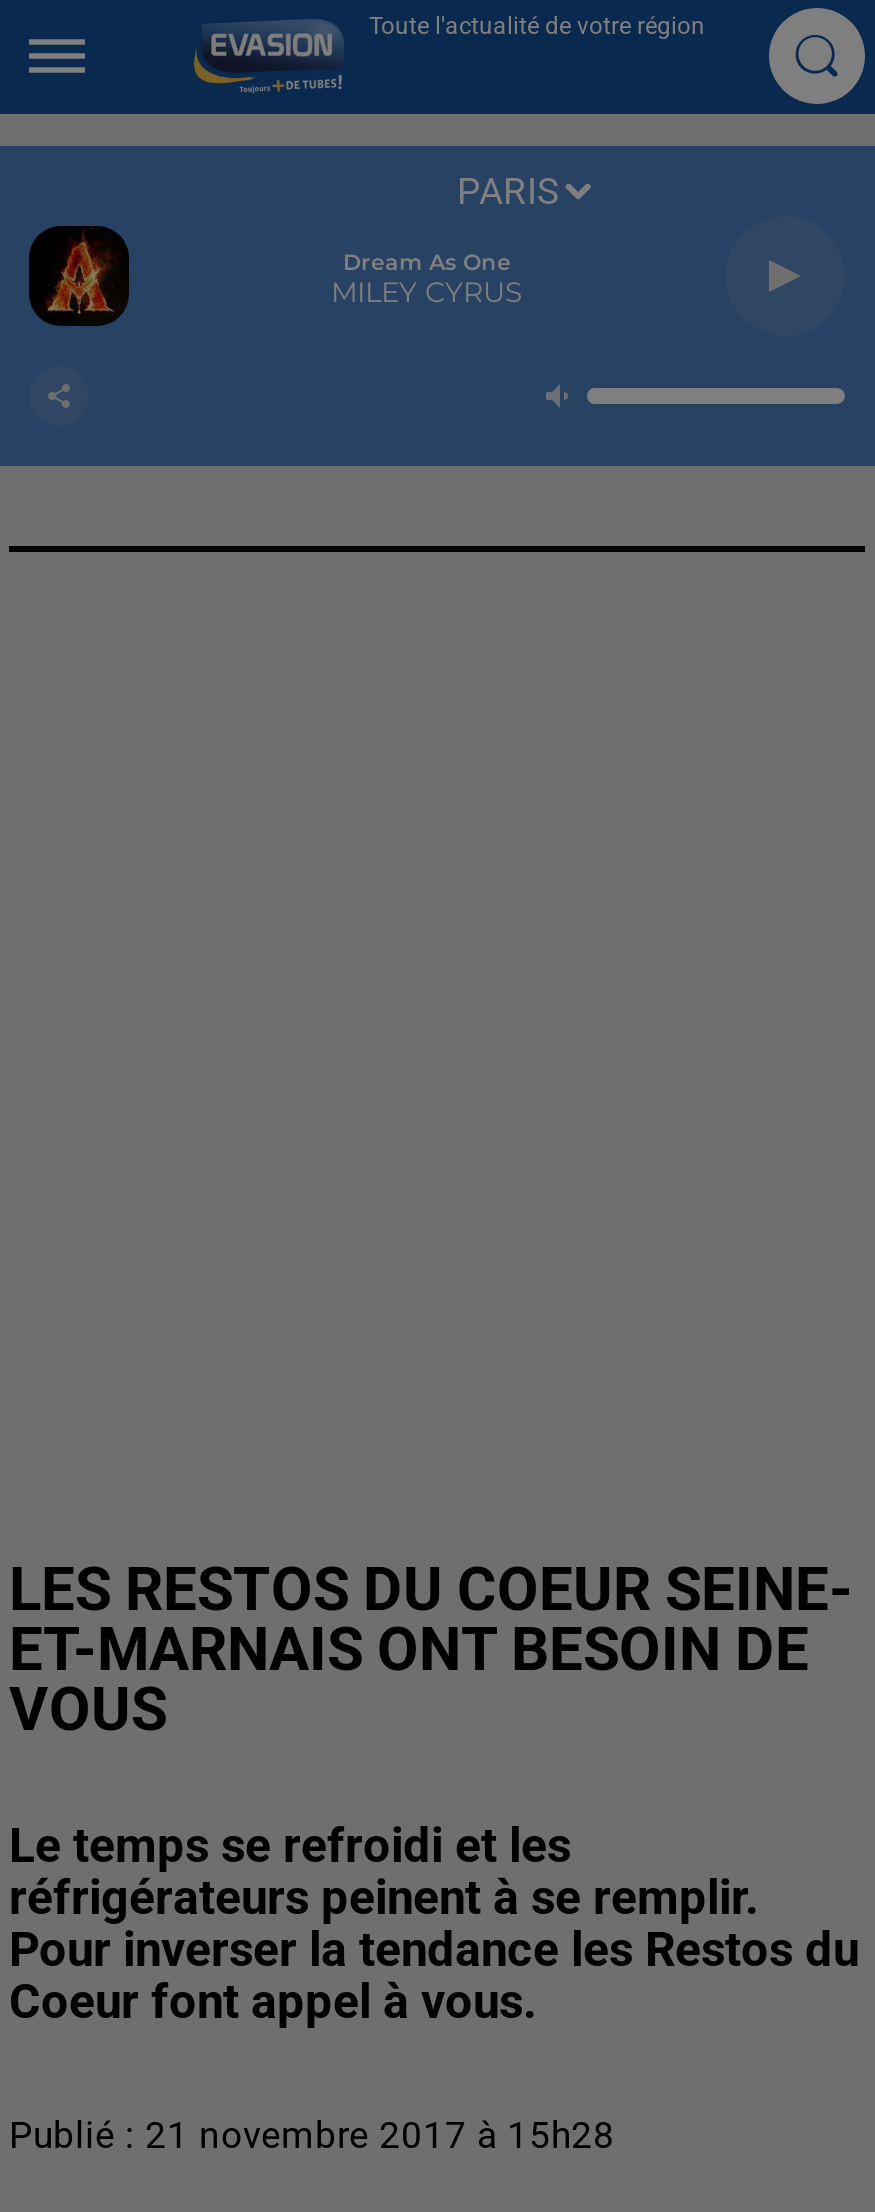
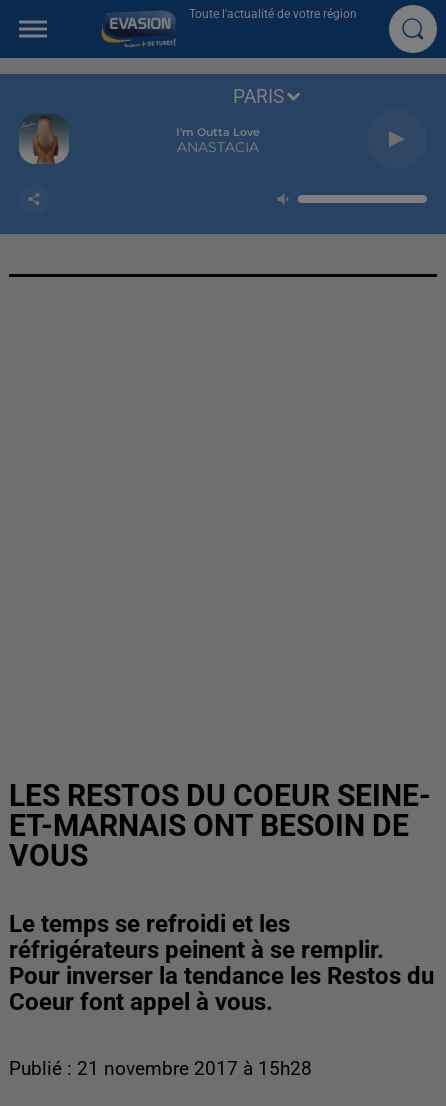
- [image]
+ [image]

- Dream As One
- MILEY CYRUS
+ I'm Outta Love
+ ANASTACIA
